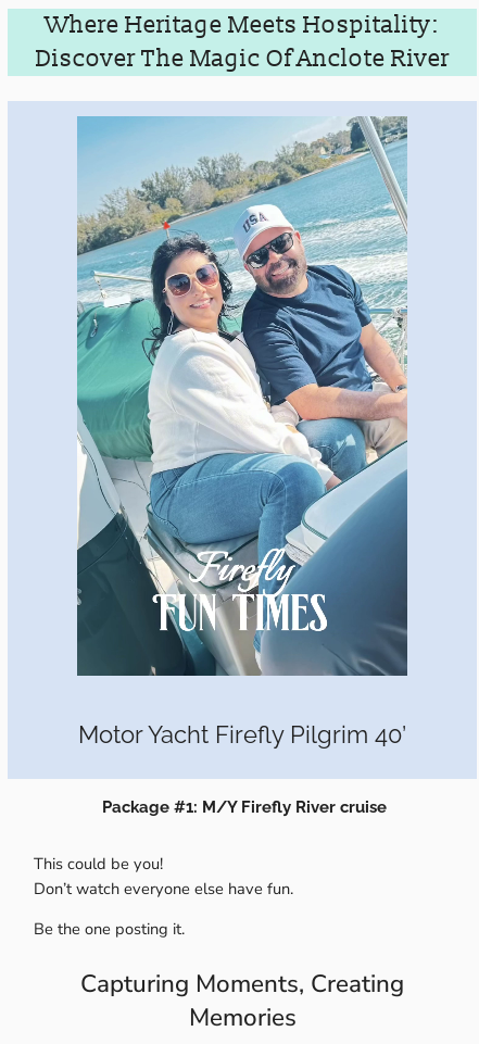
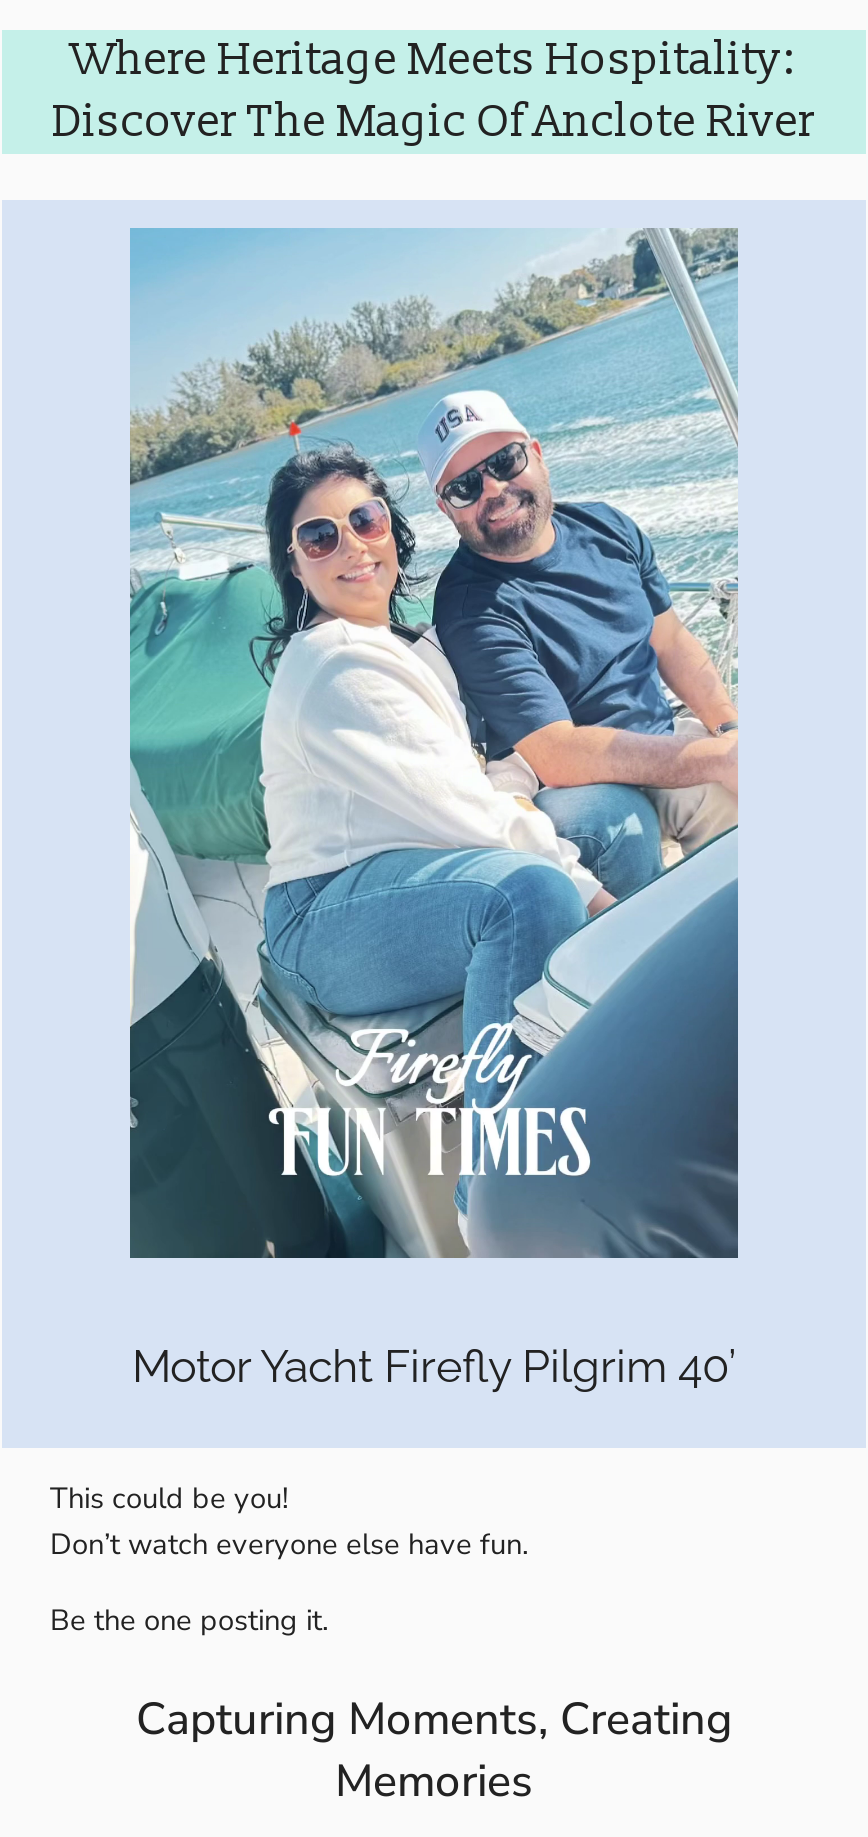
- Package #1: M/Y Firefly River cruise
